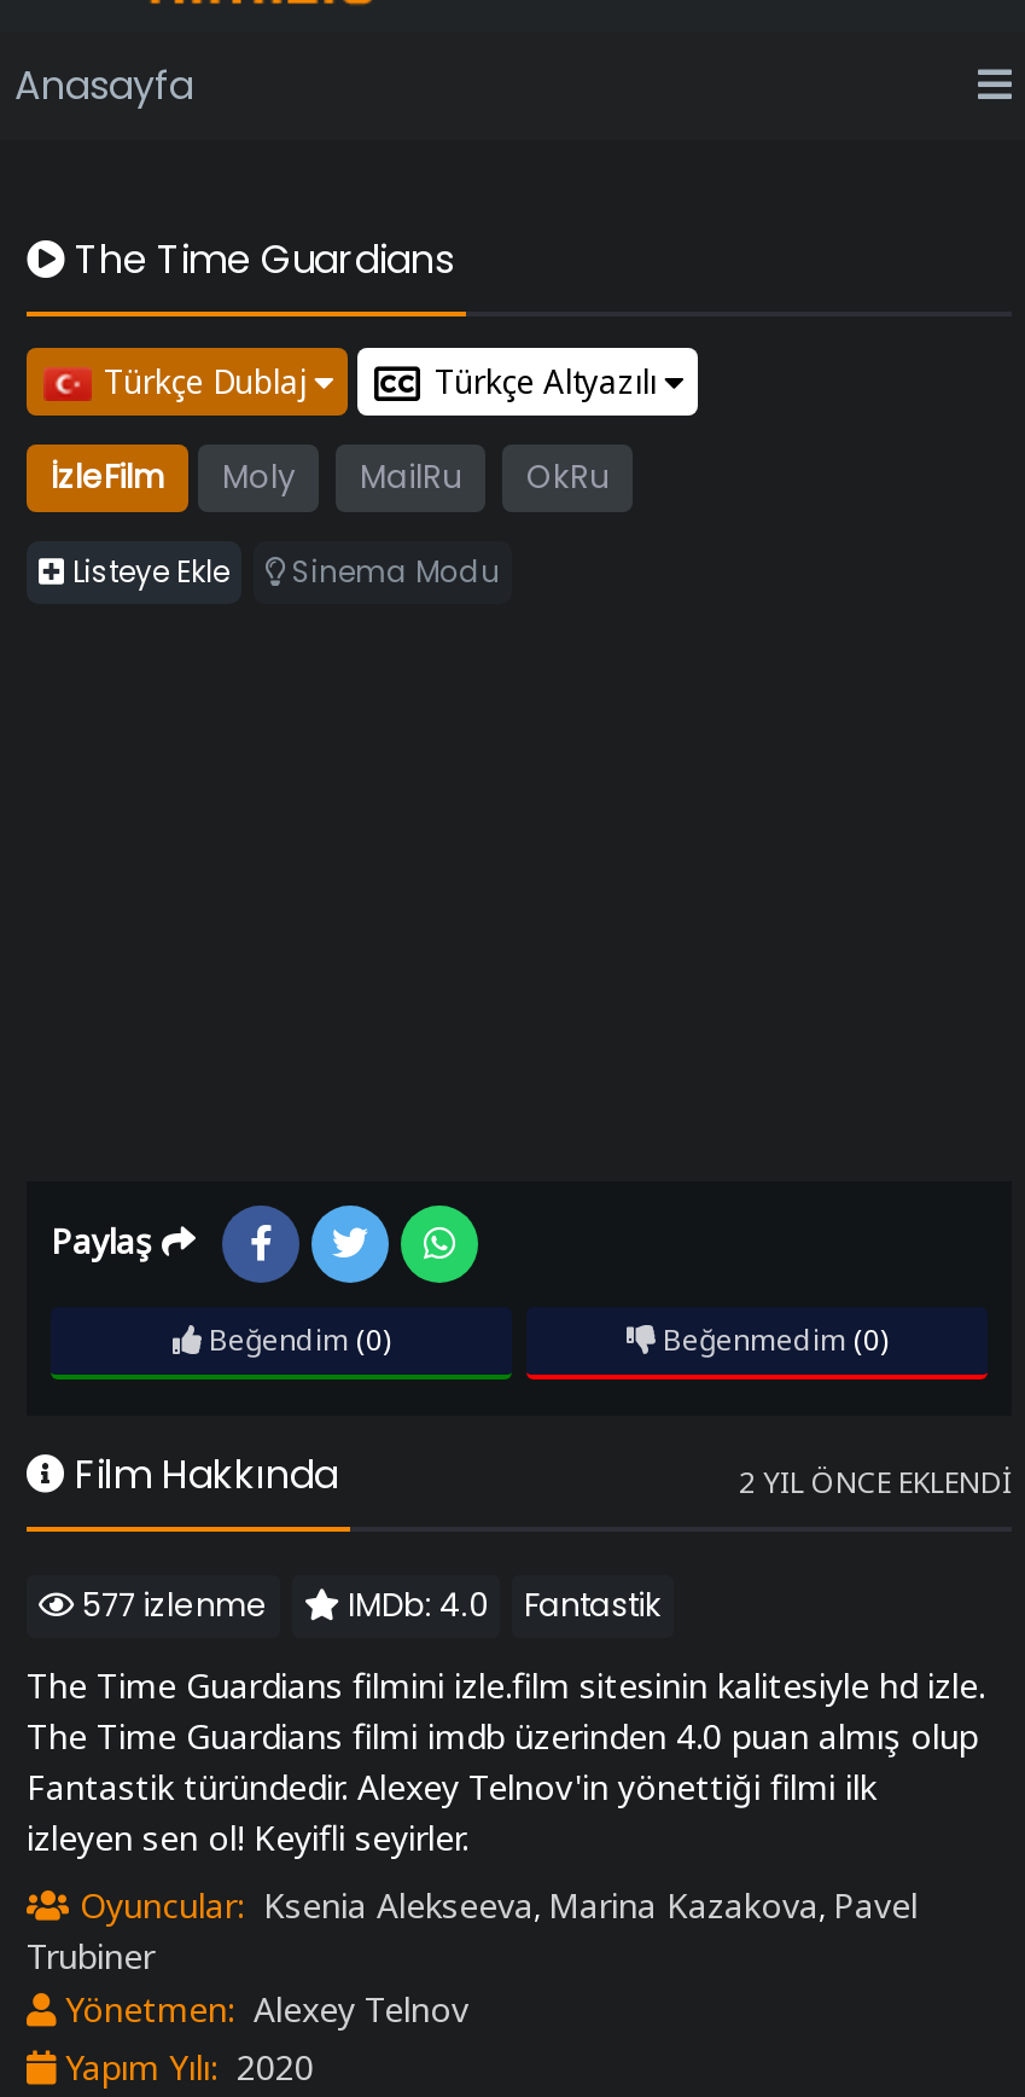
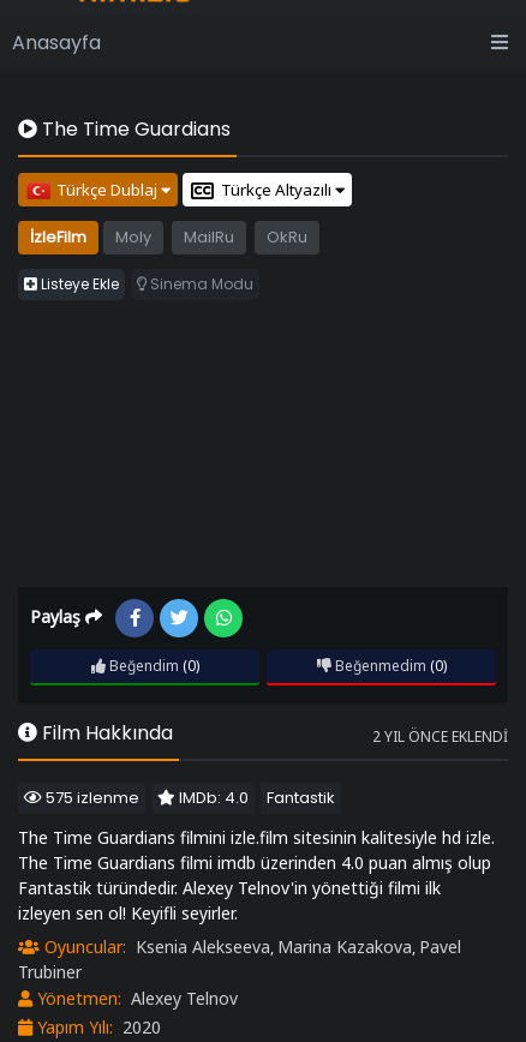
- 577 izlenme IMDb: 4.0 Fantastik
+ 575 izlenme IMDb: 4.0 Fantastik
